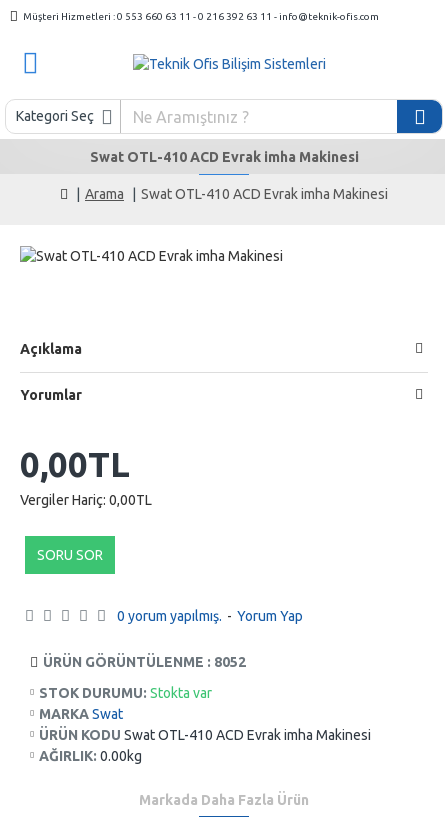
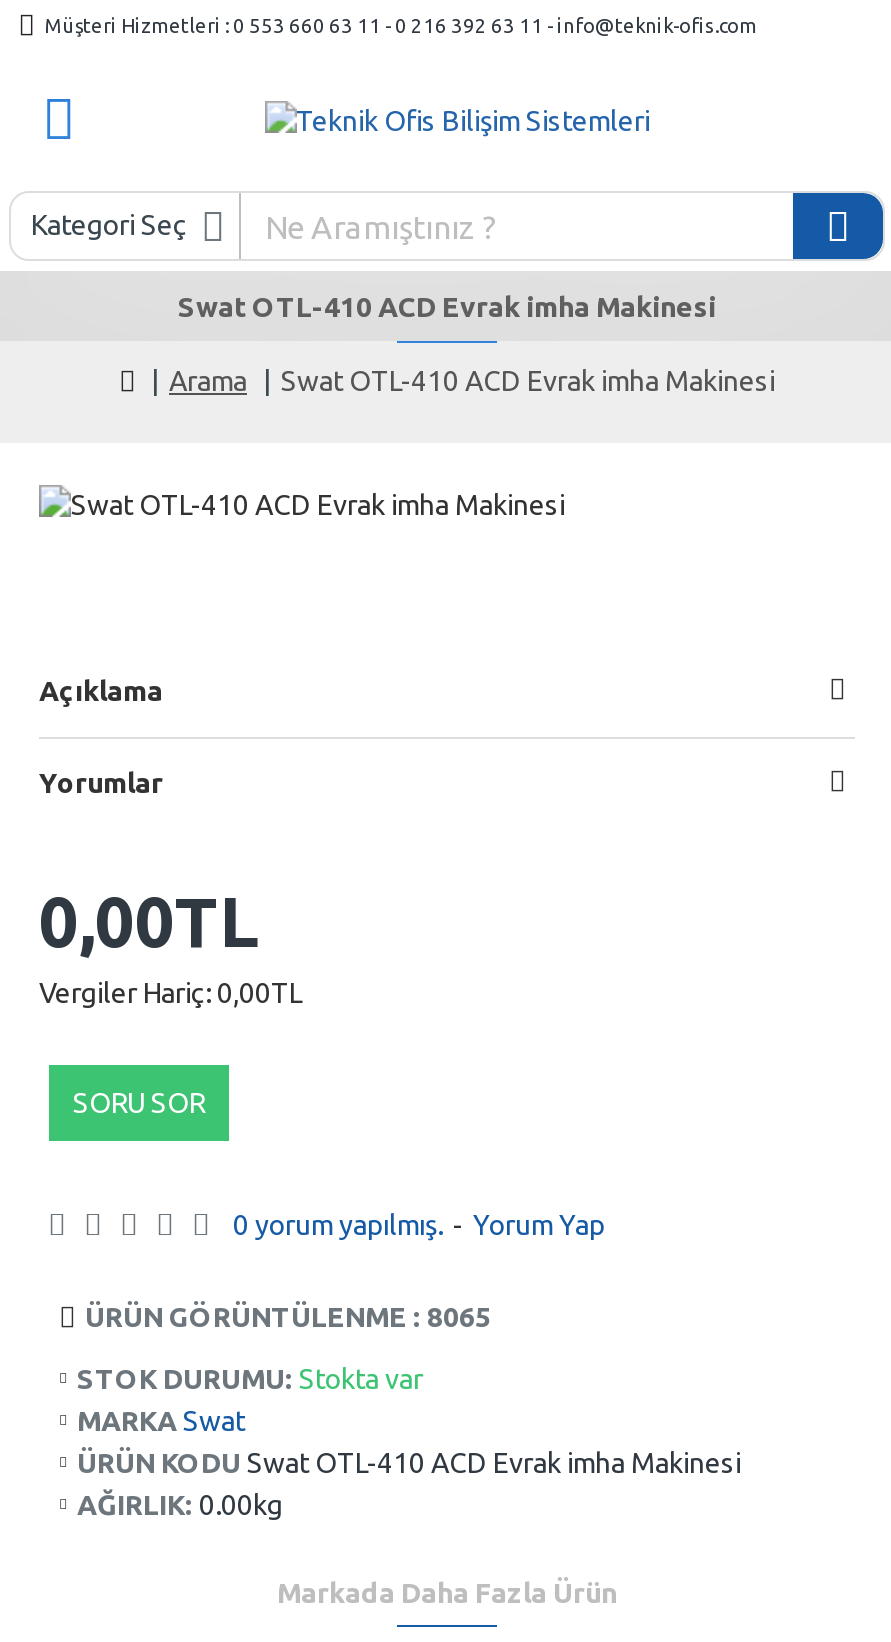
- ÜRÜN GÖRÜNTÜLENME : 8052
+ ÜRÜN GÖRÜNTÜLENME : 8065
